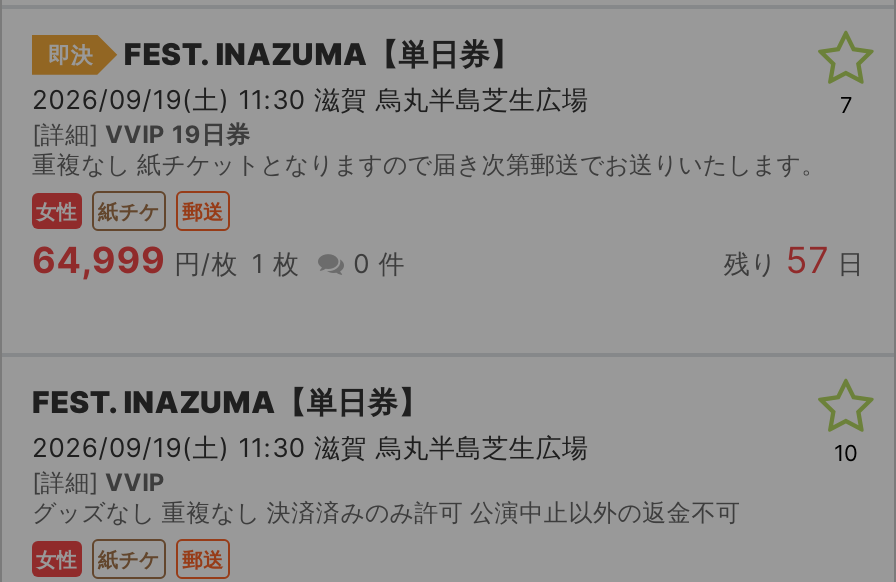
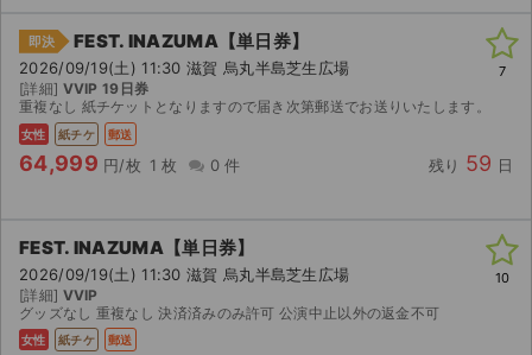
- 残り 57 日
+ 残り 59 日
